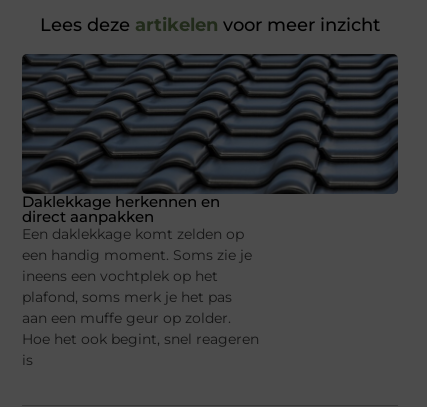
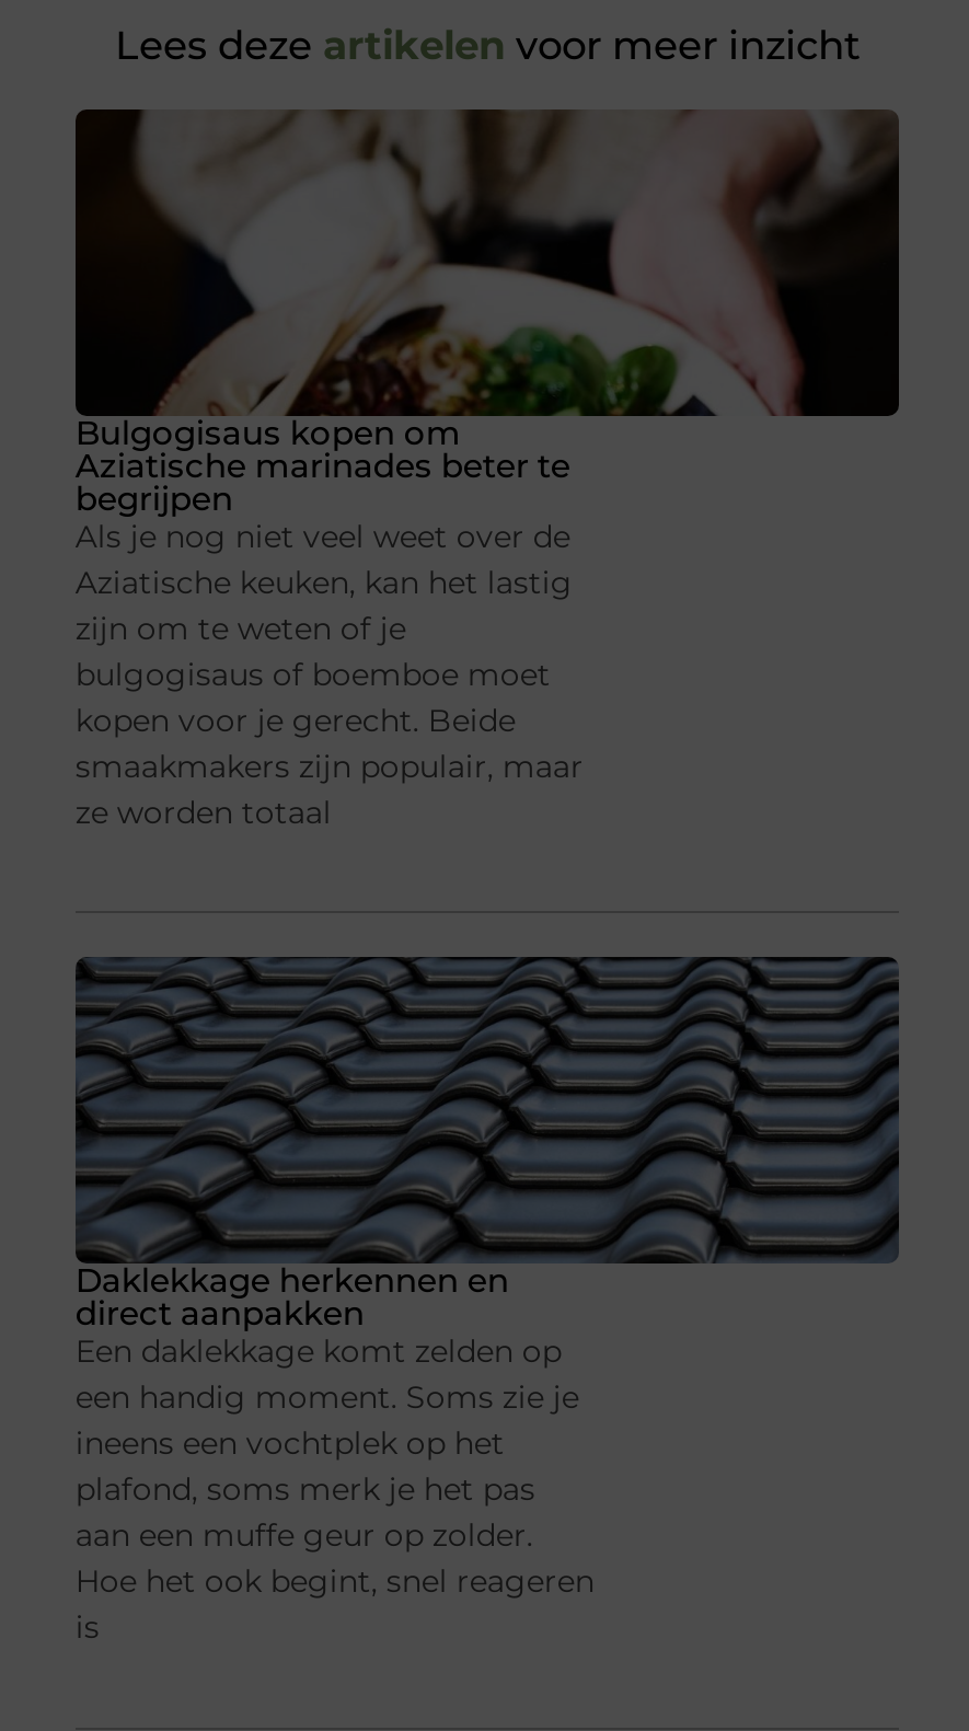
+ [image]
+ Bulgogisaus kopen om
+ Aziatische marinades beter te
+ begrijpen
+ Als je nog niet veel weet over de
+ Aziatische keuken, kan het lastig
+ zijn om te weten of je
+ bulgogisaus of boemboe moet
+ kopen voor je gerecht. Beide
+ smaakmakers zijn populair, maar
+ ze worden totaal
